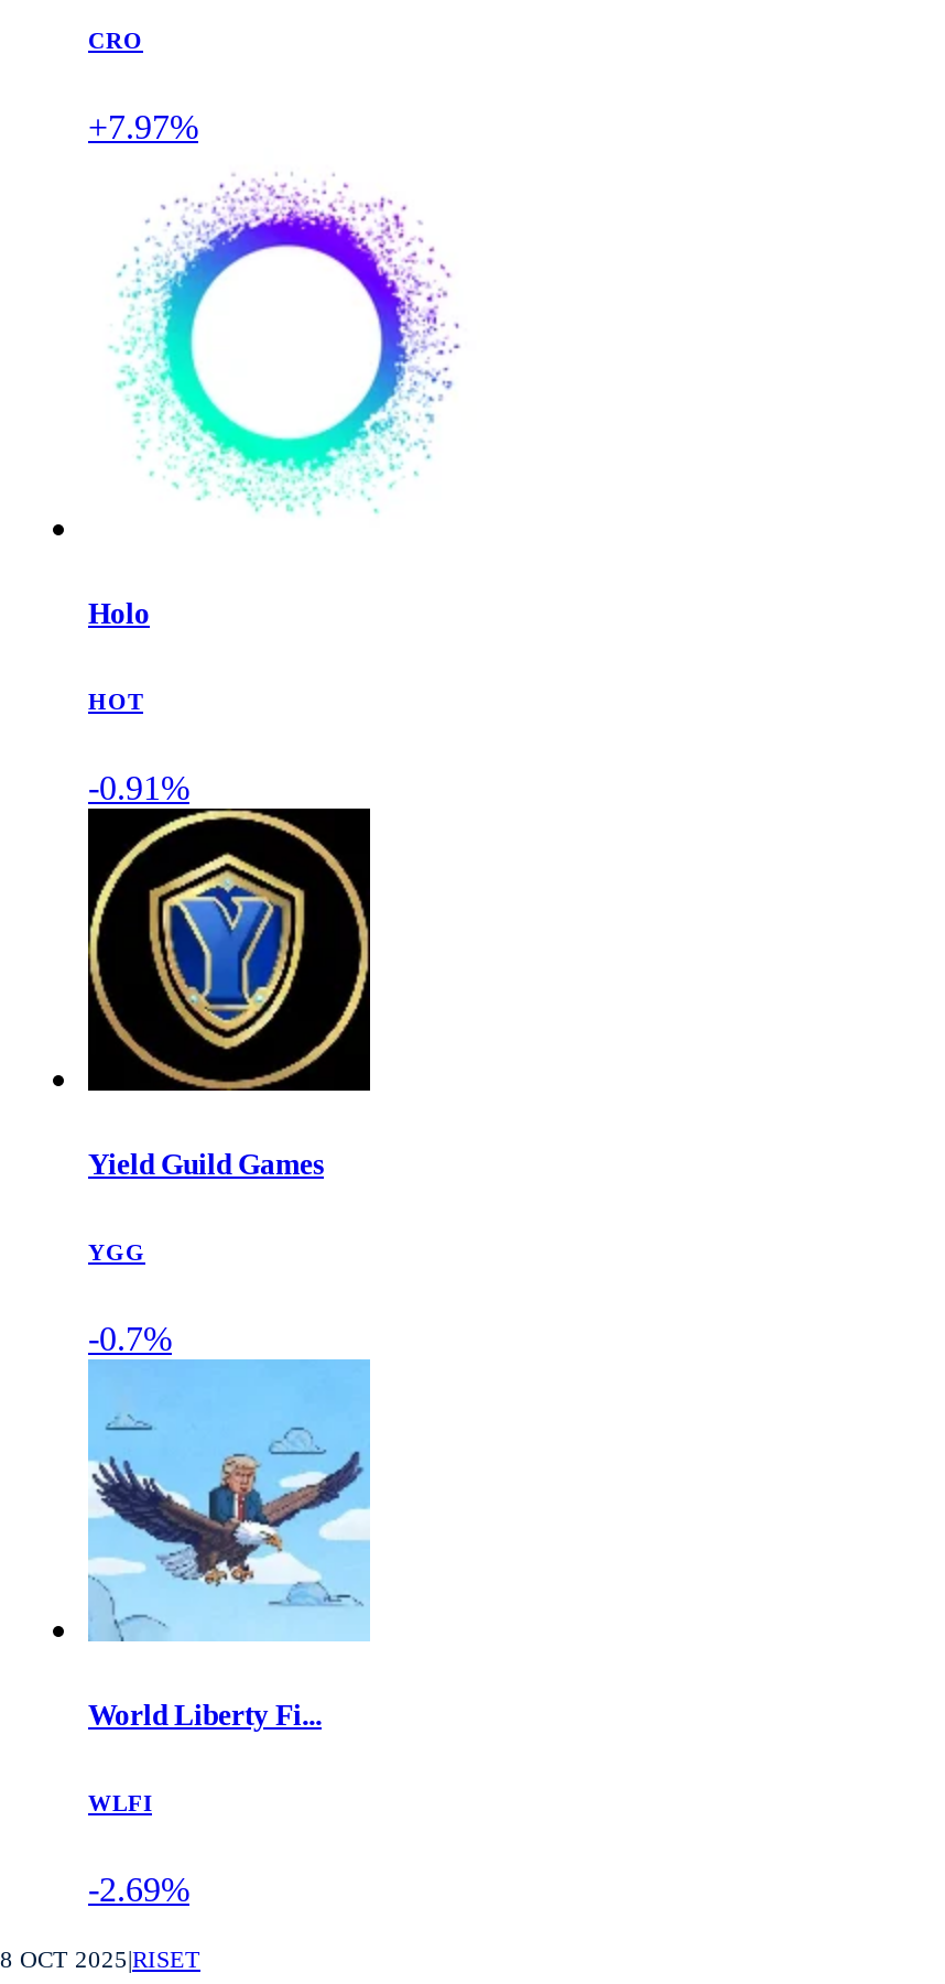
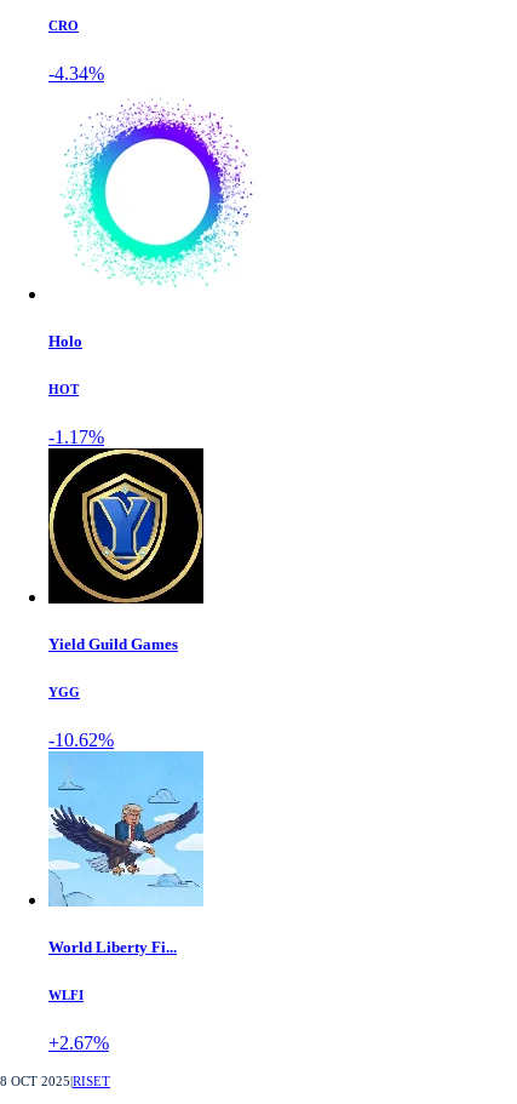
- +7.97%
+ -4.34%

- -0.91%
+ -1.17%

- -0.7%
+ -10.62%

- -2.69%
+ +2.67%
